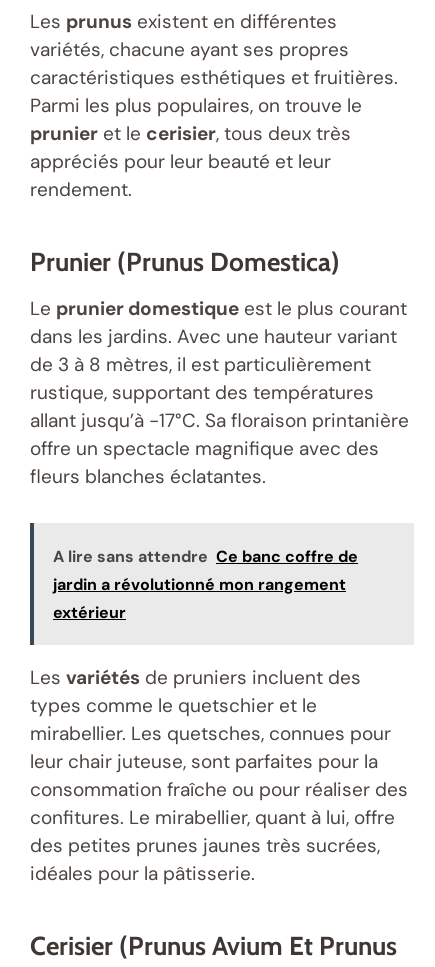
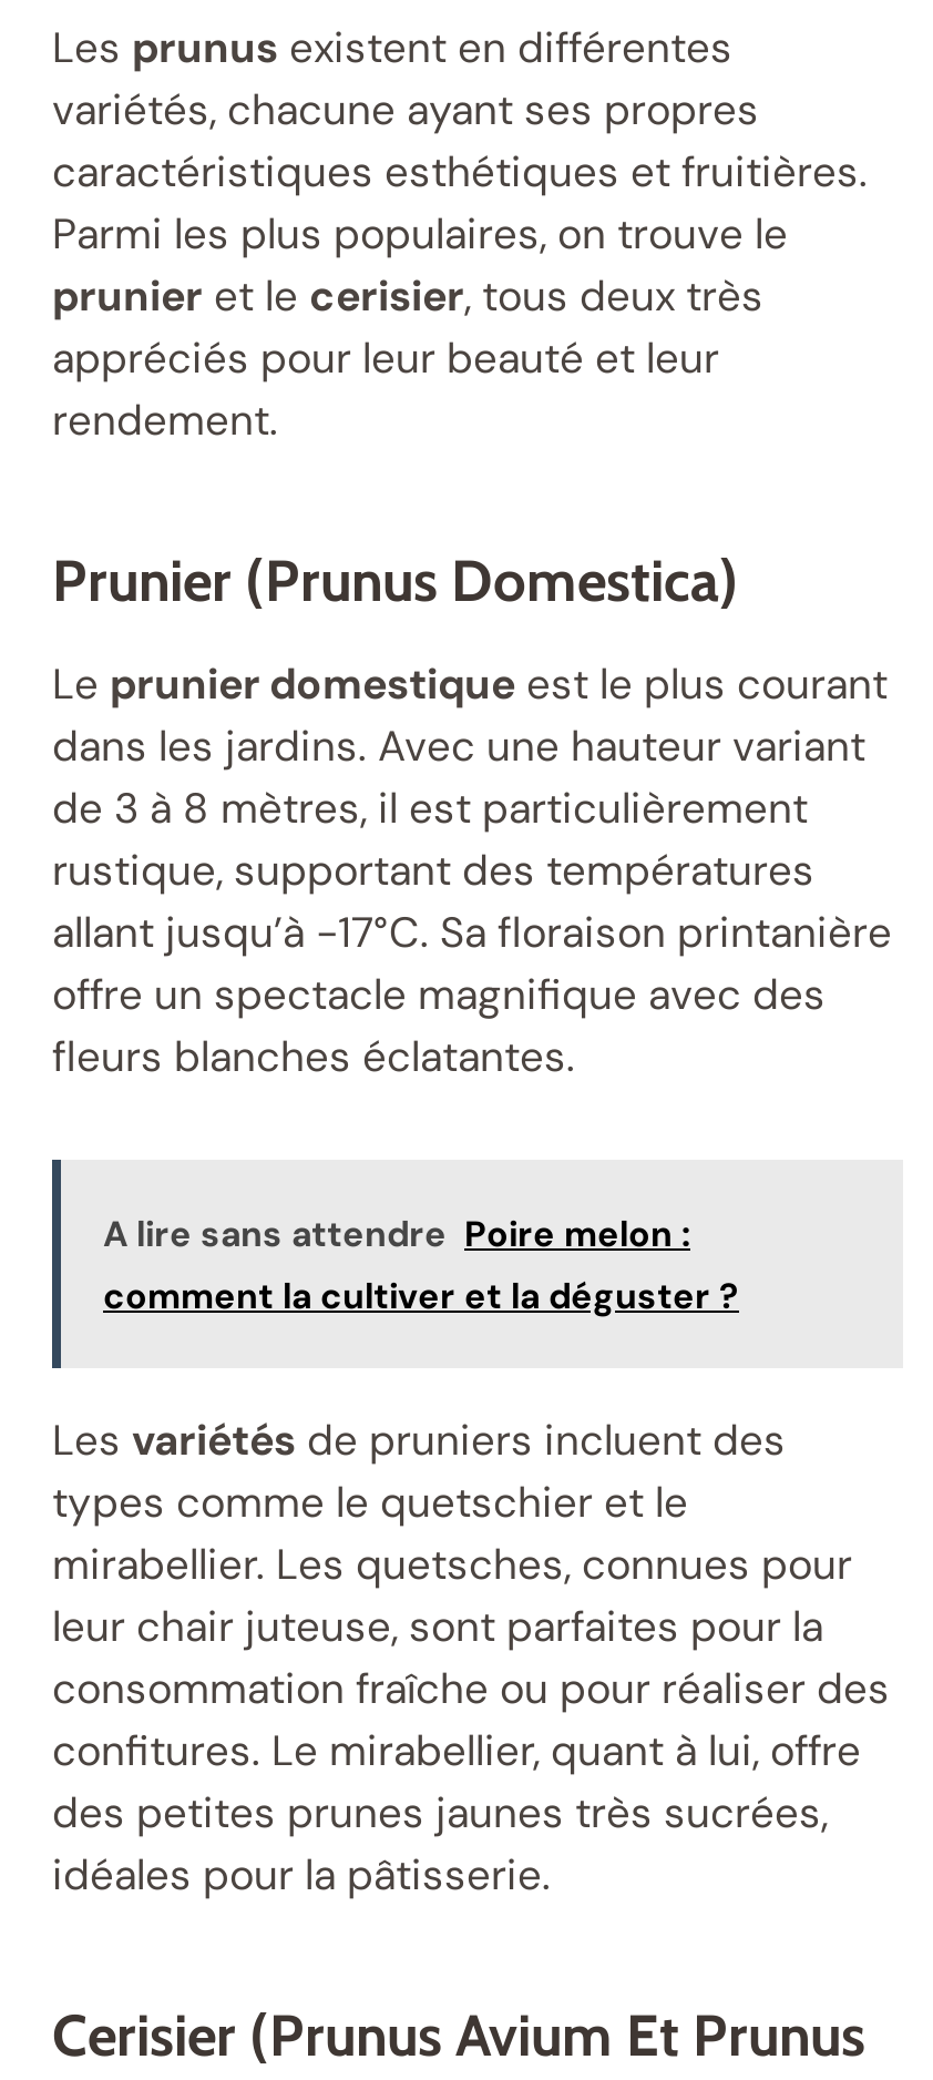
- A lire sans attendre Ce banc coffre de
- jardin a révolutionné mon rangement
- extérieur
+ A lire sans attendre Poire melon :
+ comment la cultiver et la déguster ?
